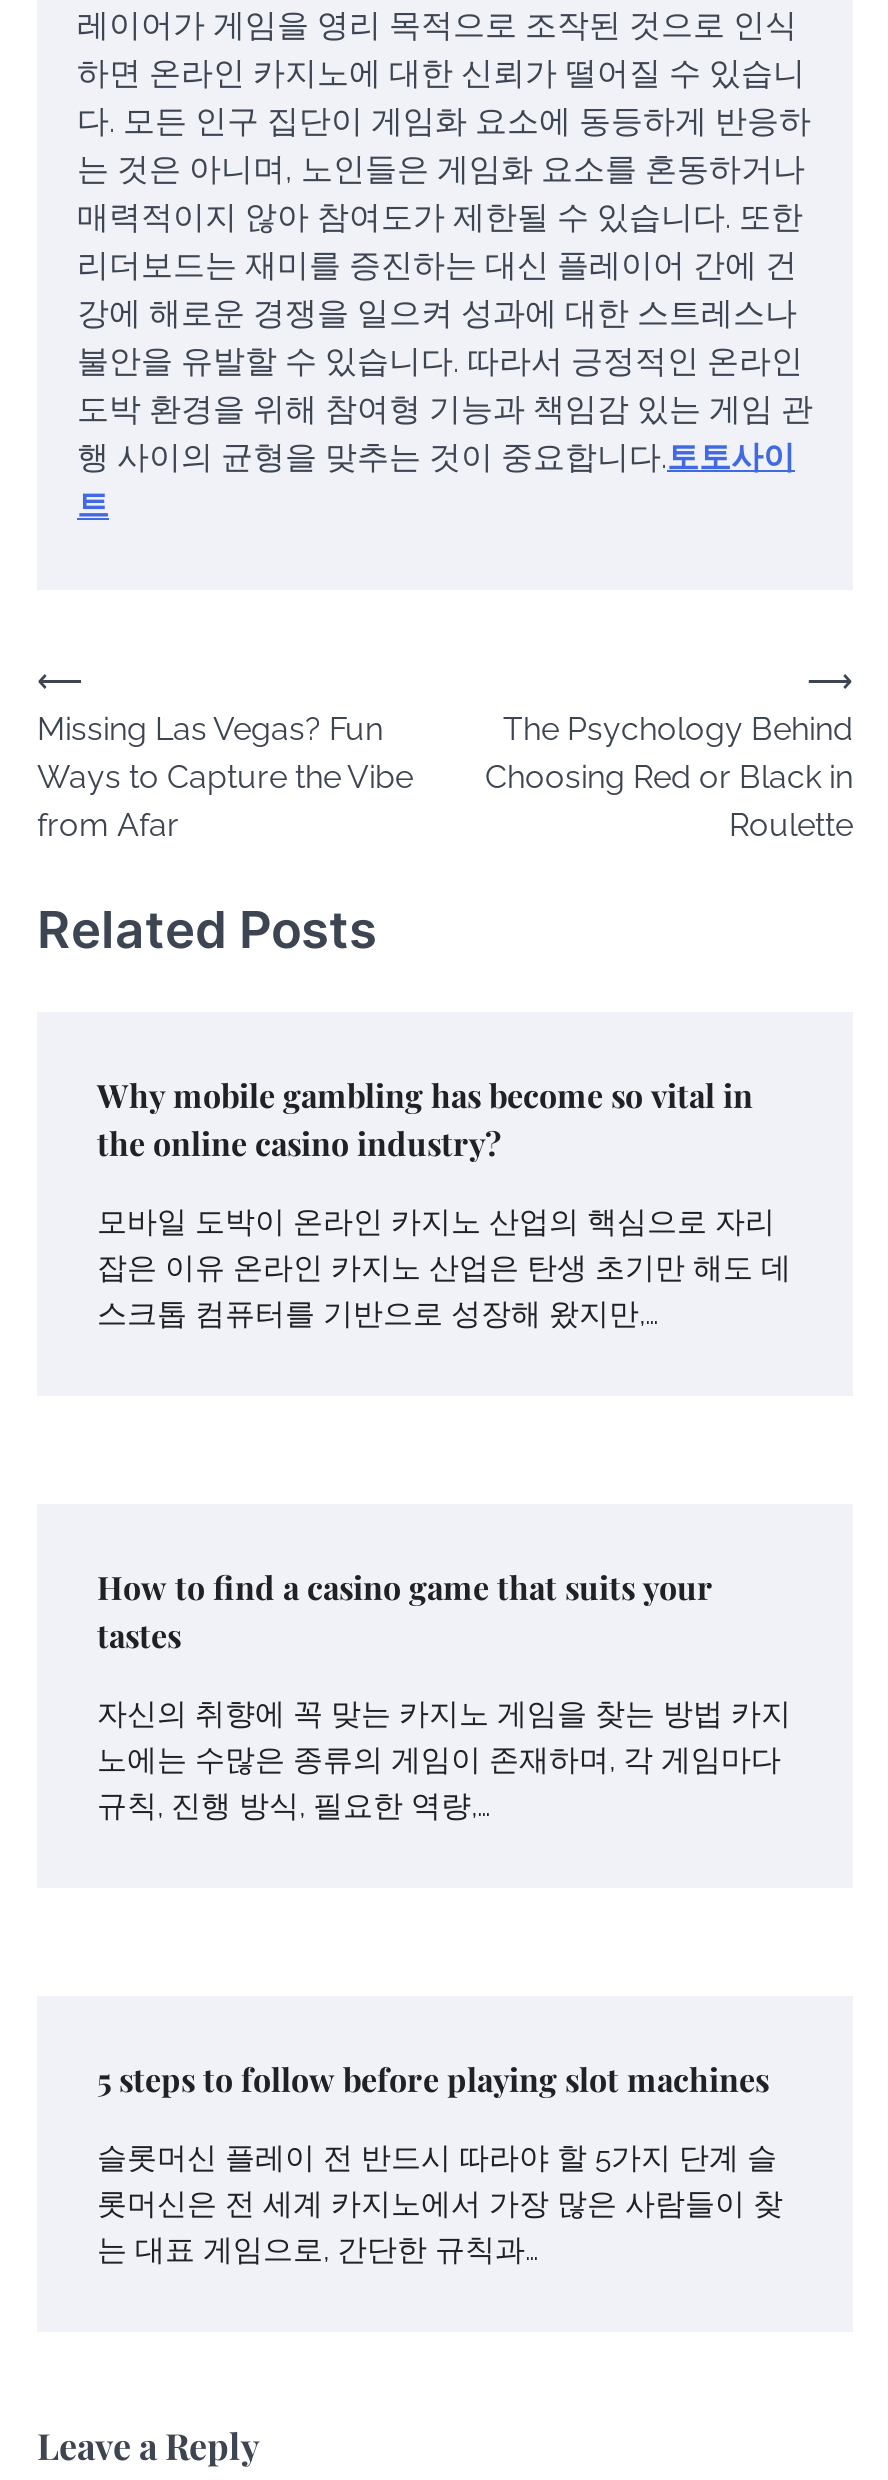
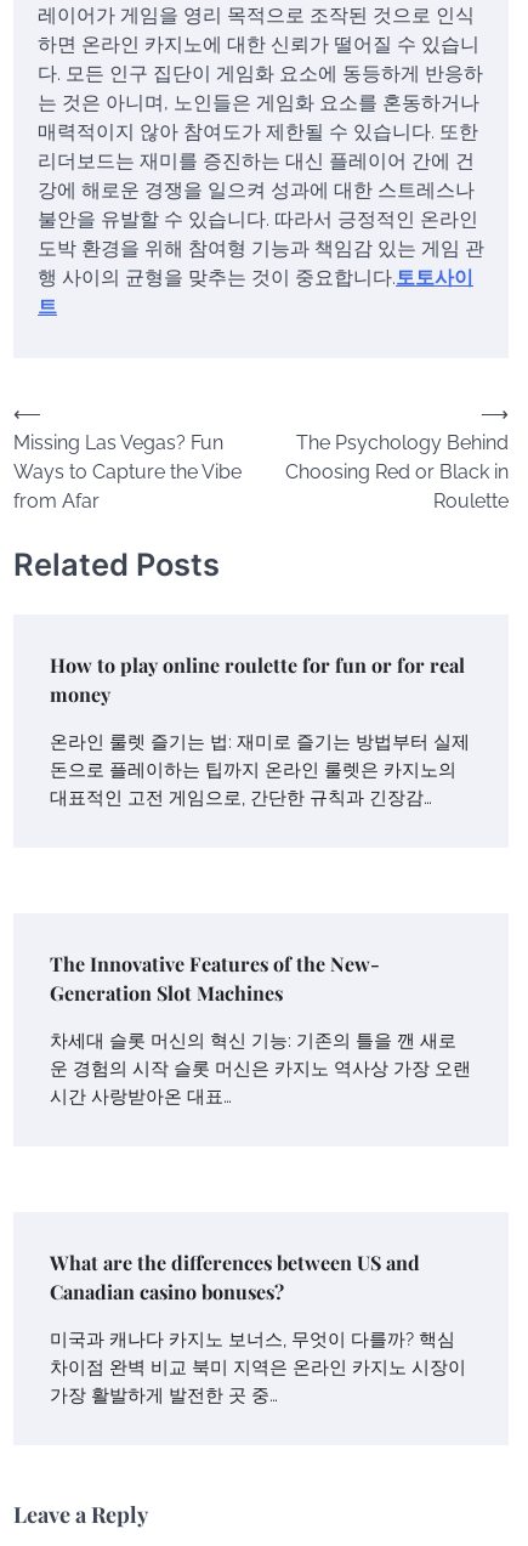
- Why mobile gambling has become so vital in
- the online casino industry?
+ How to play online roulette for fun or for real
+ money

- 모바일 도박이 온라인 카지노 산업의 핵심으로 자리
- 잡은 이유 온라인 카지노 산업은 탄생 초기만 해도 데
- 스크톱 컴퓨터를 기반으로 성장해 왔지만,…
+ 온라인 룰렛 즐기는 법: 재미로 즐기는 방법부터 실제
+ 돈으로 플레이하는 팁까지 온라인 룰렛은 카지노의
+ 대표적인 고전 게임으로, 간단한 규칙과 긴장감…

- How to find a casino game that suits your
- tastes
+ The Innovative Features of the New-
+ Generation Slot Machines

- 자신의 취향에 꼭 맞는 카지노 게임을 찾는 방법 카지
- 노에는 수많은 종류의 게임이 존재하며, 각 게임마다
- 규칙, 진행 방식, 필요한 역량,…
+ 차세대 슬롯 머신의 혁신 기능: 기존의 틀을 깬 새로
+ 운 경험의 시작 슬롯 머신은 카지노 역사상 가장 오랜
+ 시간 사랑받아온 대표…

- 5 steps to follow before playing slot machines
+ What are the differences between US and
+ Canadian casino bonuses?

- 슬롯머신 플레이 전 반드시 따라야 할 5가지 단계 슬
- 롯머신은 전 세계 카지노에서 가장 많은 사람들이 찾
- 는 대표 게임으로, 간단한 규칙과…
+ 미국과 캐나다 카지노 보너스, 무엇이 다를까? 핵심
+ 차이점 완벽 비교 북미 지역은 온라인 카지노 시장이
+ 가장 활발하게 발전한 곳 중…
